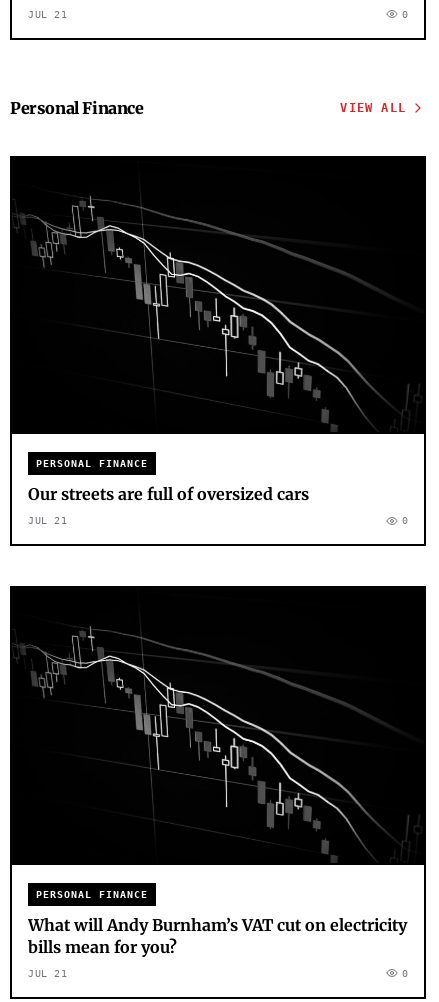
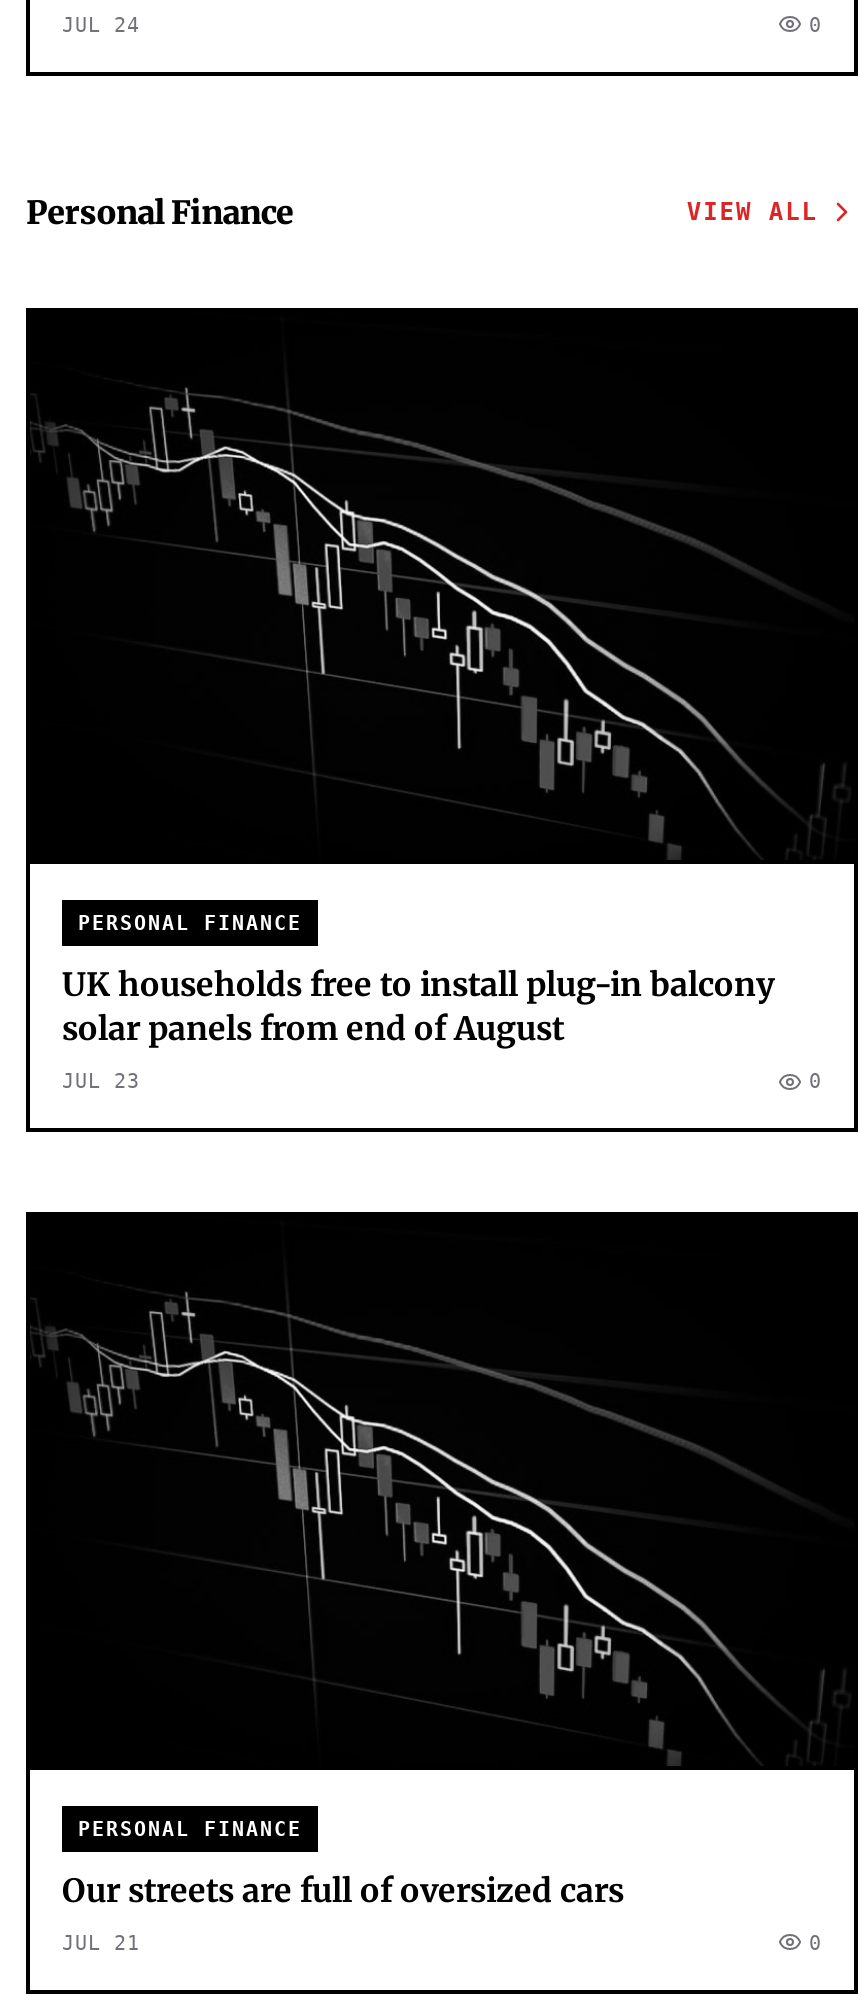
- JUL 21
+ JUL 24

+ UK households free to install plug-in balcony
+ solar panels from end of August

moved down: Our streets are full of oversized cars

- JUL 21
+ JUL 23

moved down: 0 | PERSONAL FINANCE

- What will Andy Burnham’s VAT cut on electricity
- bills mean for you?
